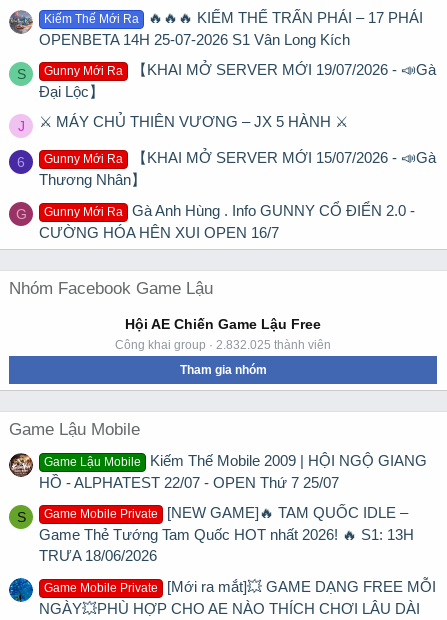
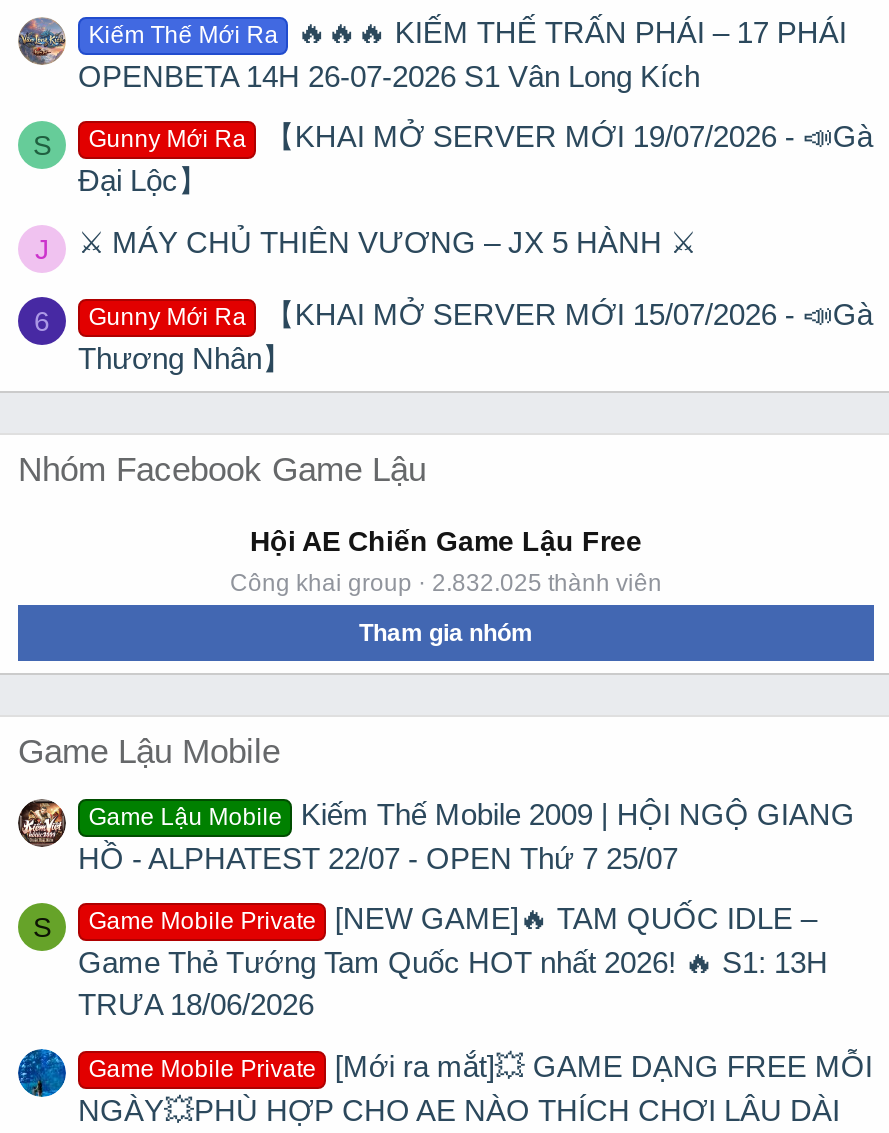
- OPENBETA 14H 25-07-2026 S1 Vân Long Kích
+ OPENBETA 14H 26-07-2026 S1 Vân Long Kích

- G
- Gunny Mới Ra
- Gà Anh Hùng . Info GUNNY CỔ ĐIỂN 2.0 -
- CƯỜNG HÓA HÊN XUI OPEN 16/7
